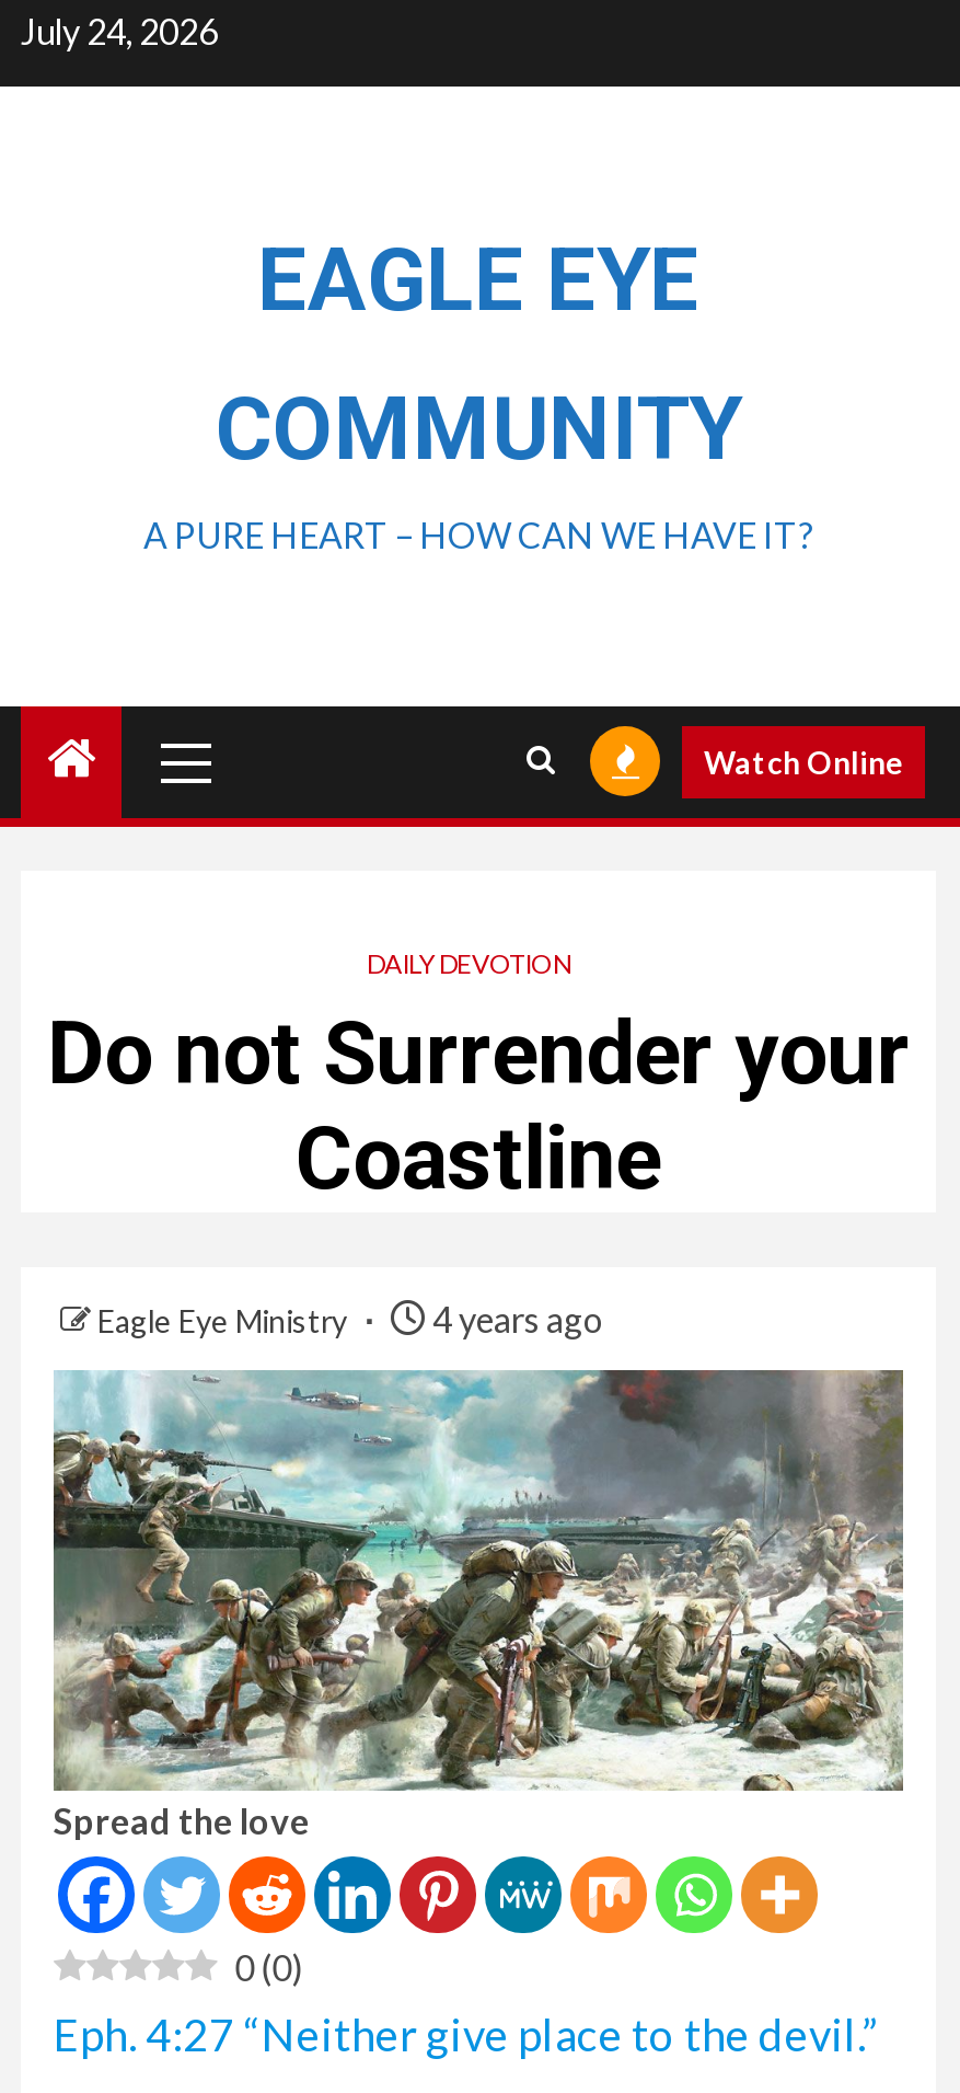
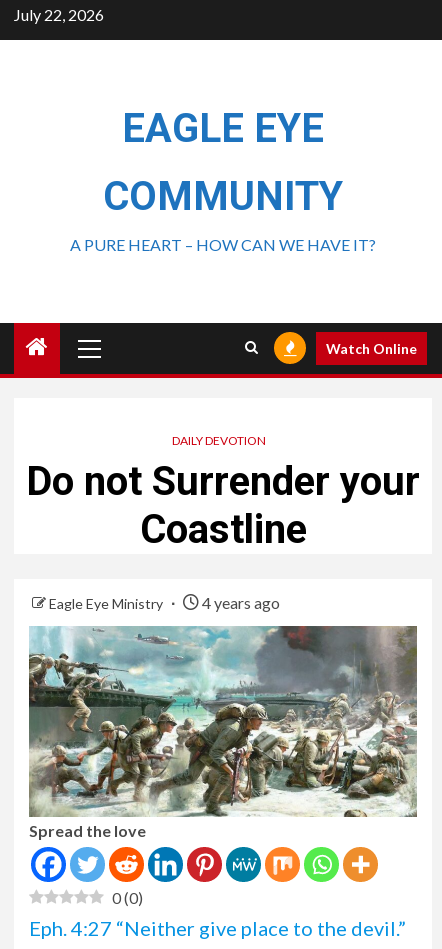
- July 24, 2026
+ July 22, 2026
